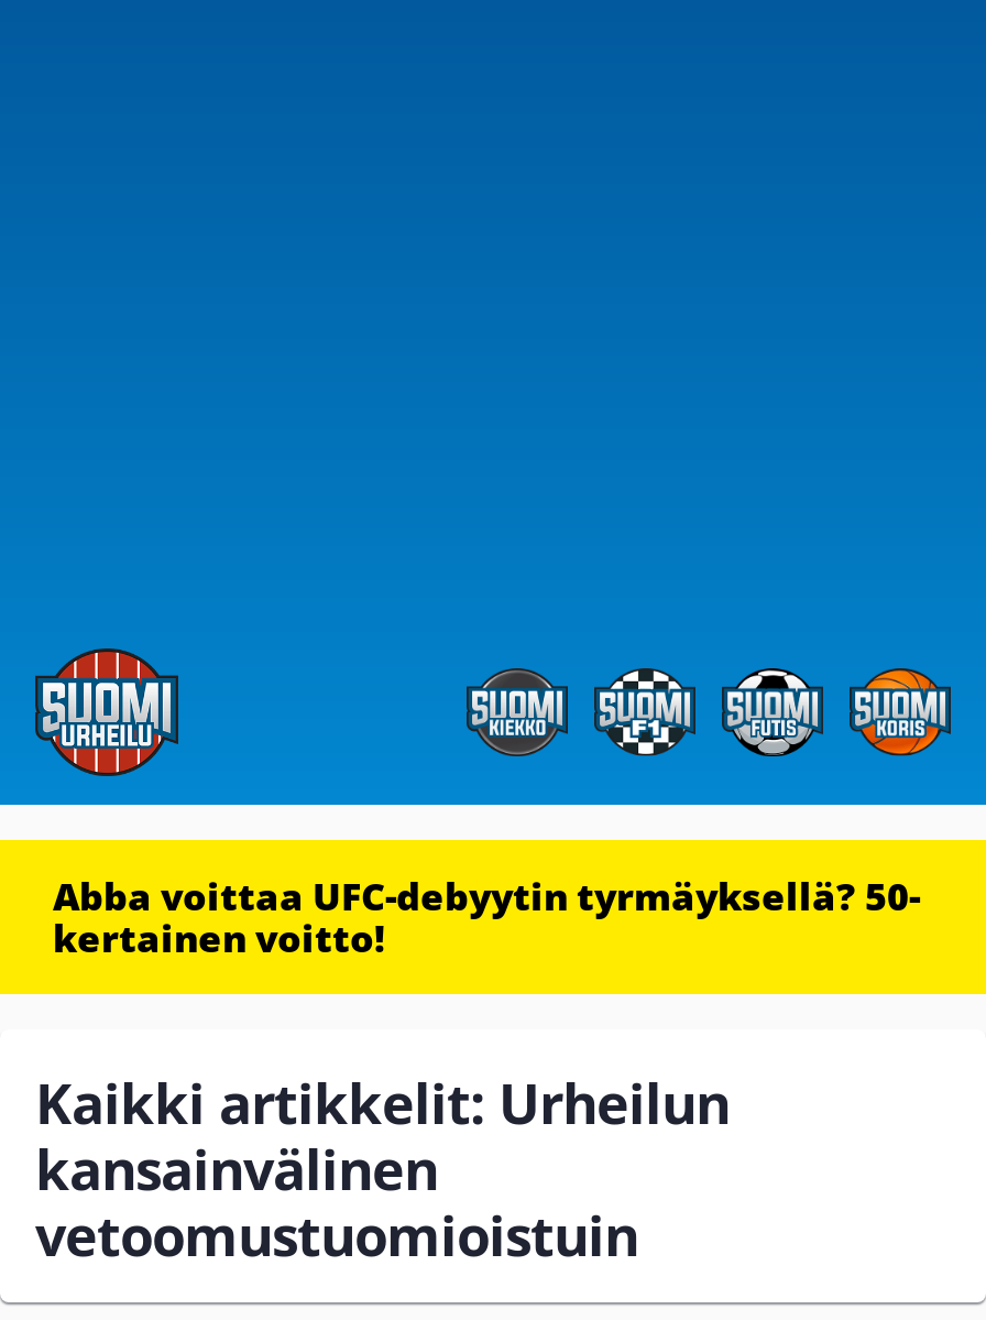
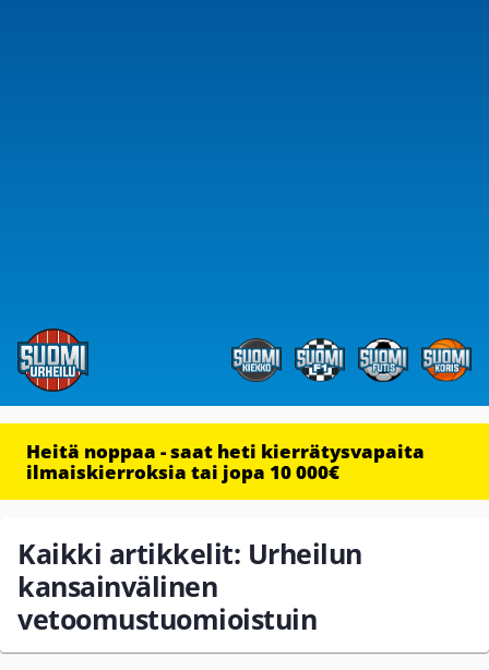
- Abba voittaa UFC-debyytin tyrmäyksellä? 50-
- kertainen voitto!
+ Heitä noppaa - saat heti kierrätysvapaita
+ ilmaiskierroksia tai jopa 10 000€
